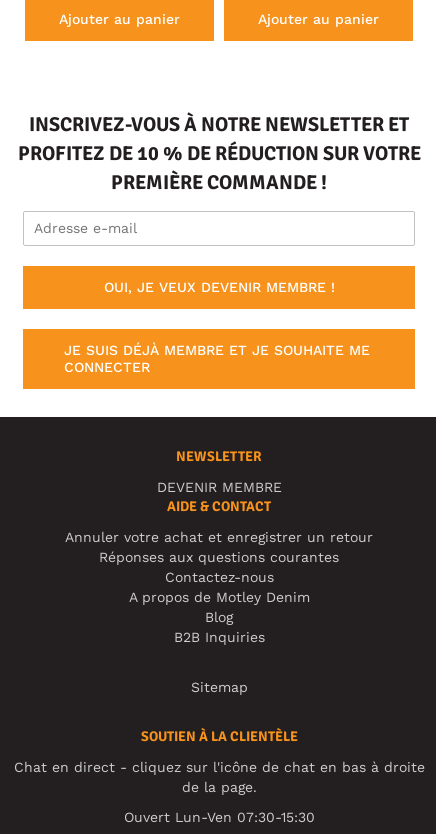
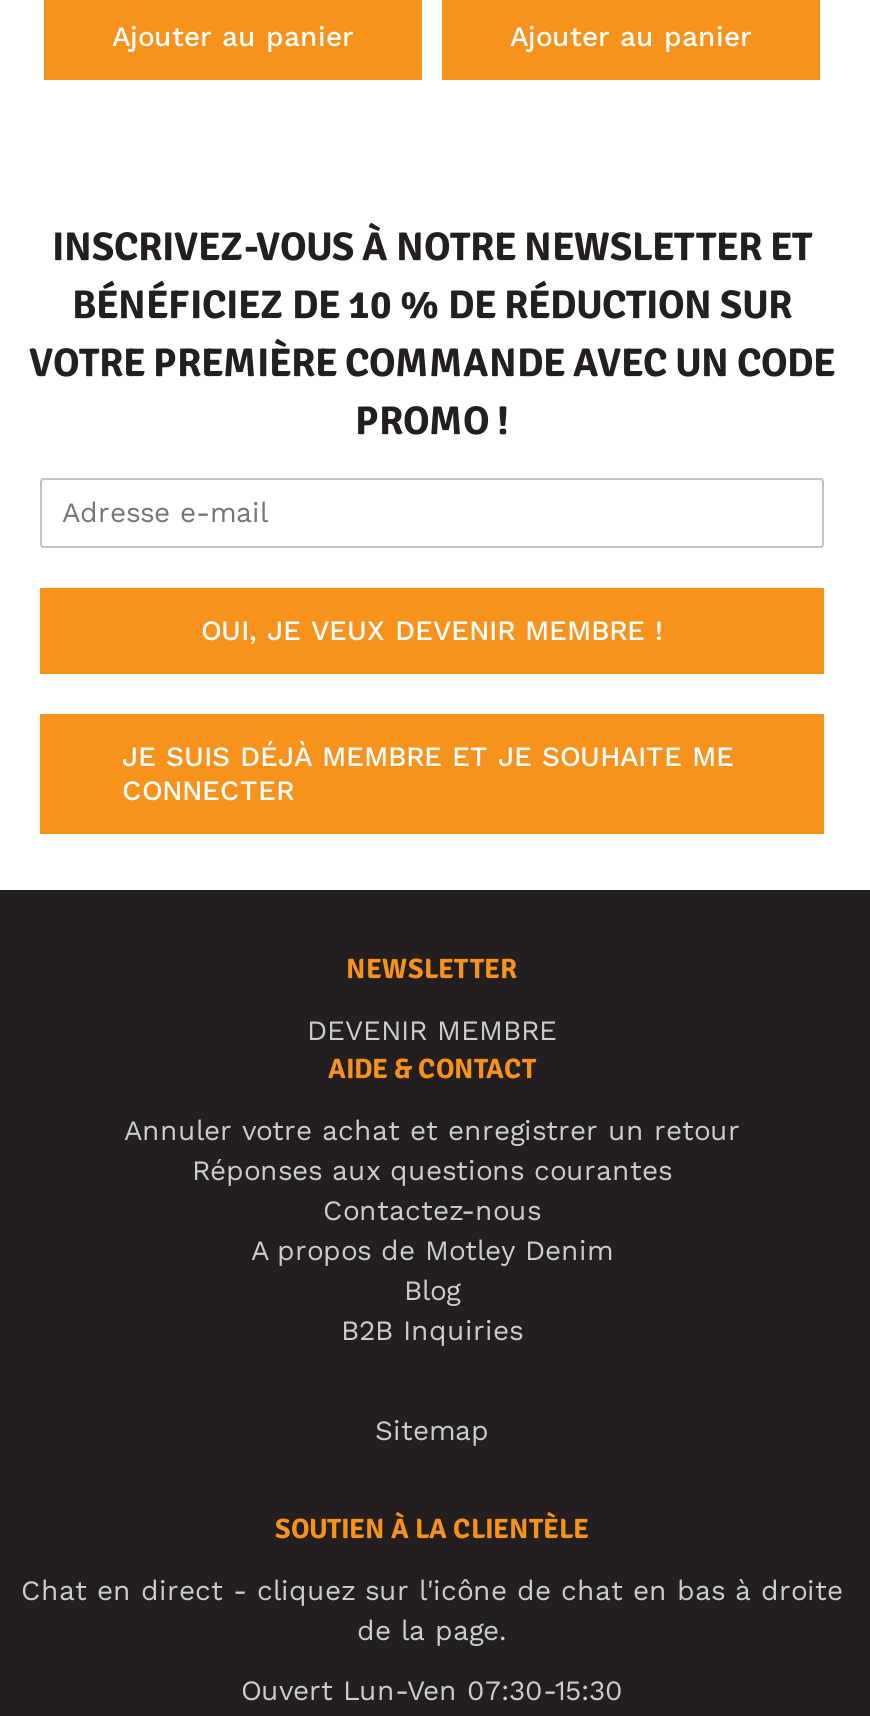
- PROFITEZ DE 10 % DE RÉDUCTION SUR VOTRE
- PREMIÈRE COMMANDE !
+ BÉNÉFICIEZ DE 10 % DE RÉDUCTION SUR
+ VOTRE PREMIÈRE COMMANDE AVEC UN CODE
+ PROMO !
